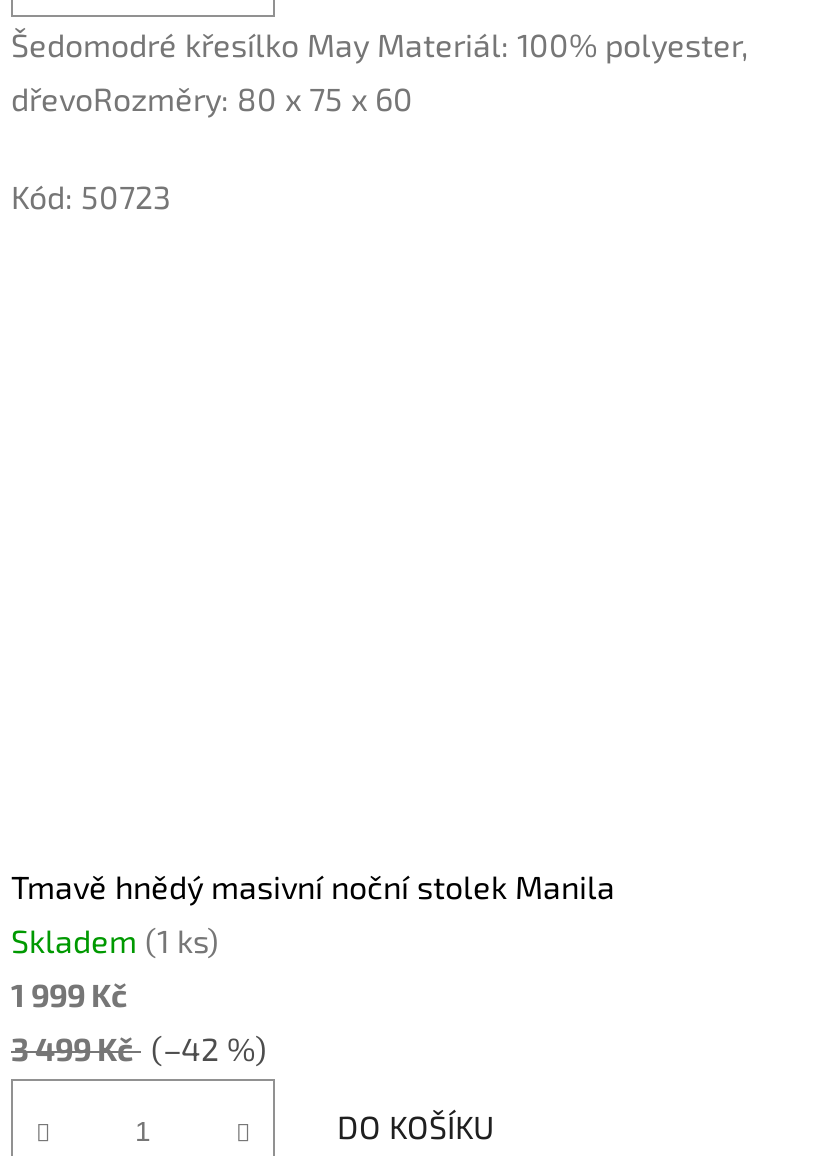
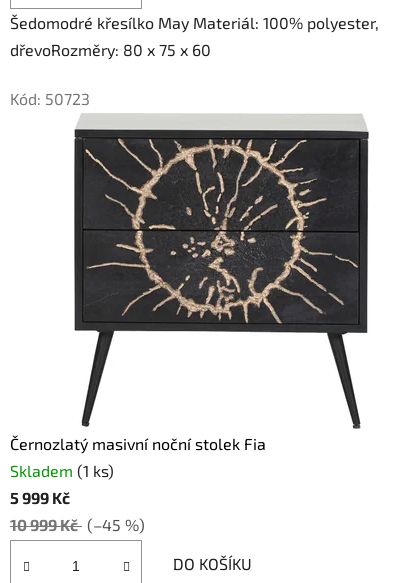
+ [image]

- Tmavě hnědý masivní noční stolek Manila
+ Černozlatý masivní noční stolek Fia

- 1 999 Kč
+ 5 999 Kč

- 3 499 Kč (–42 %)
+ 10 999 Kč (–45 %)
